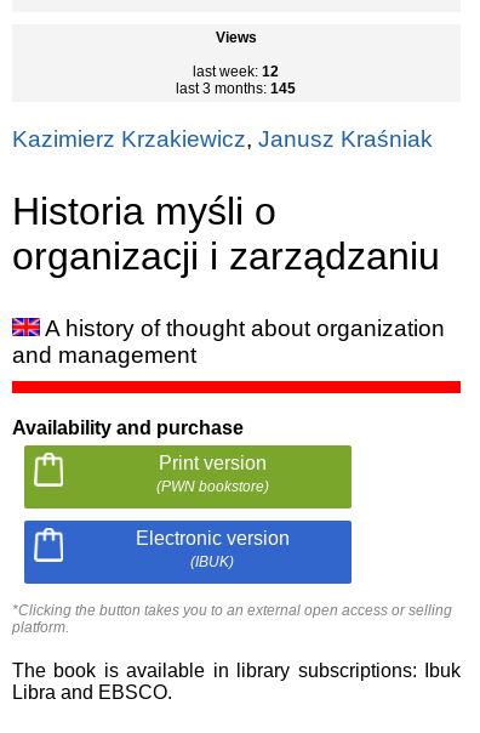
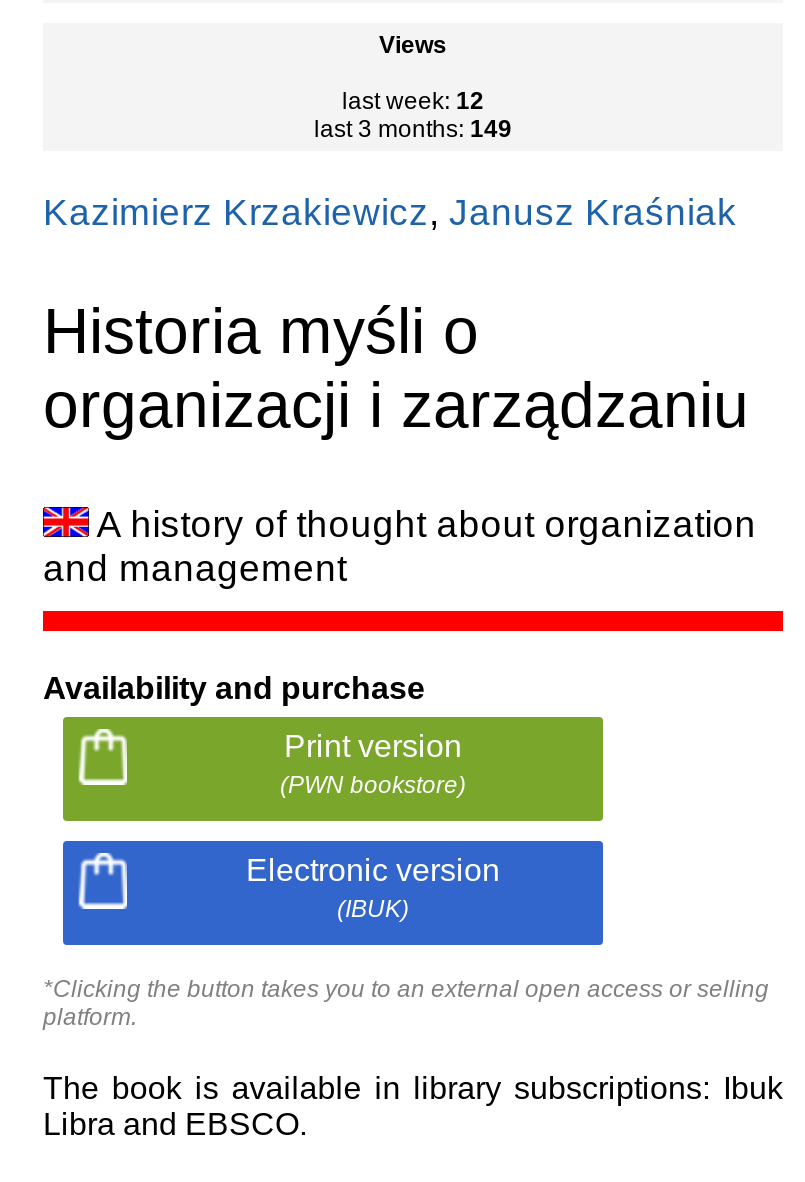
- last 3 months: 145
+ last 3 months: 149
